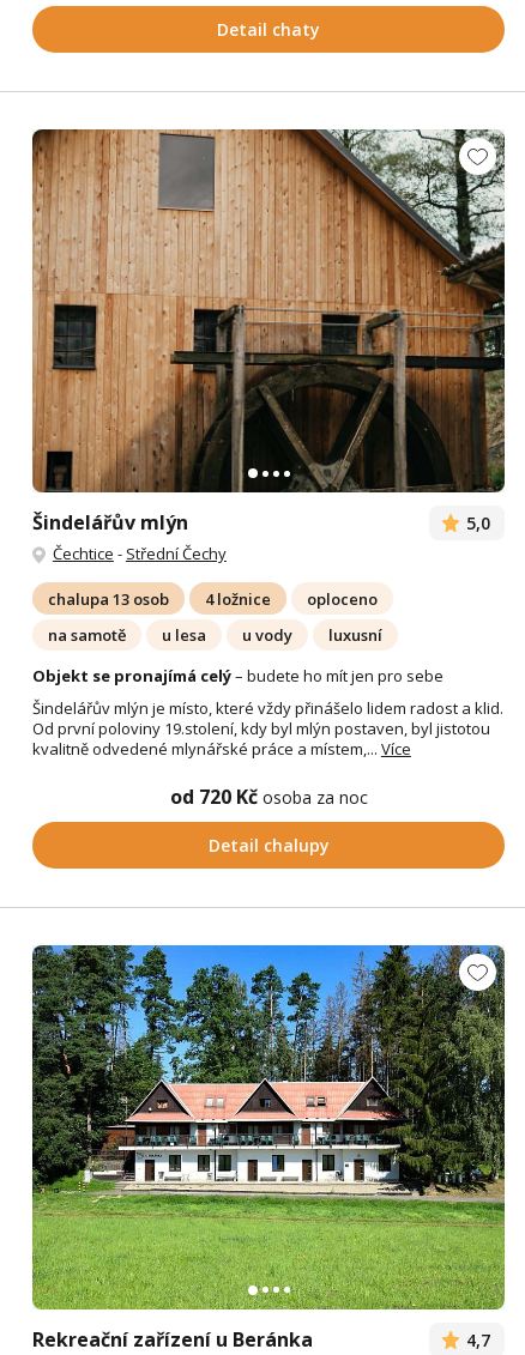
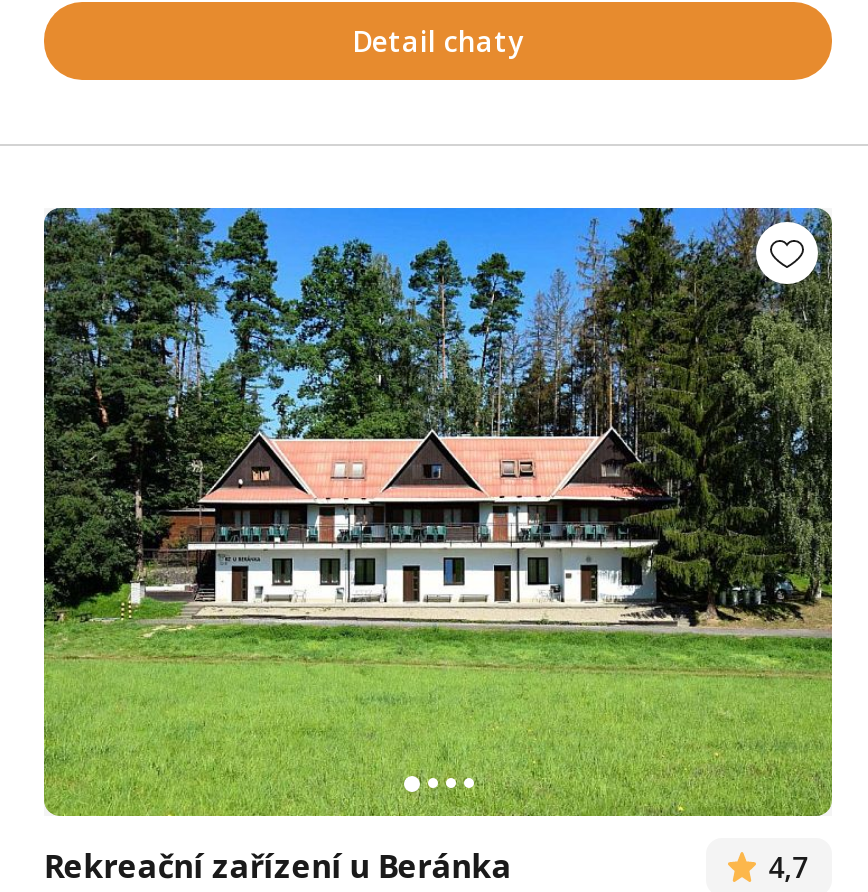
- [image]
- Šindelářův mlýn
- 5,0
- Čechtice - Střední Čechy
- chalupa 13 osob
- 4 ložnice
- oploceno
- na samotě
- u lesa
- u vody
- luxusní
- Objekt se pronajímá celý– budete ho mít jen pro sebe
- Šindelářův mlýn je místo, které vždy přinášelo lidem radost a klid.
- Od první poloviny 19.stolení, kdy byl mlýn postaven, byl jistotou
- kvalitně odvedené mlynářské práce a místem,... Více
- od 720 Kč osoba za noc
- Detail chalupy
